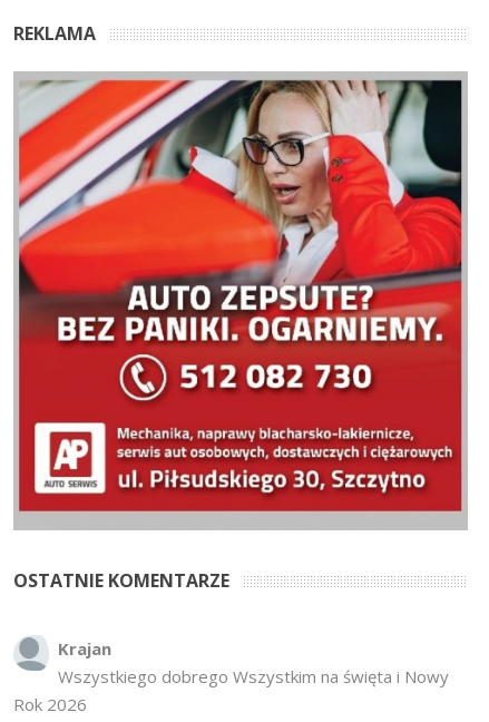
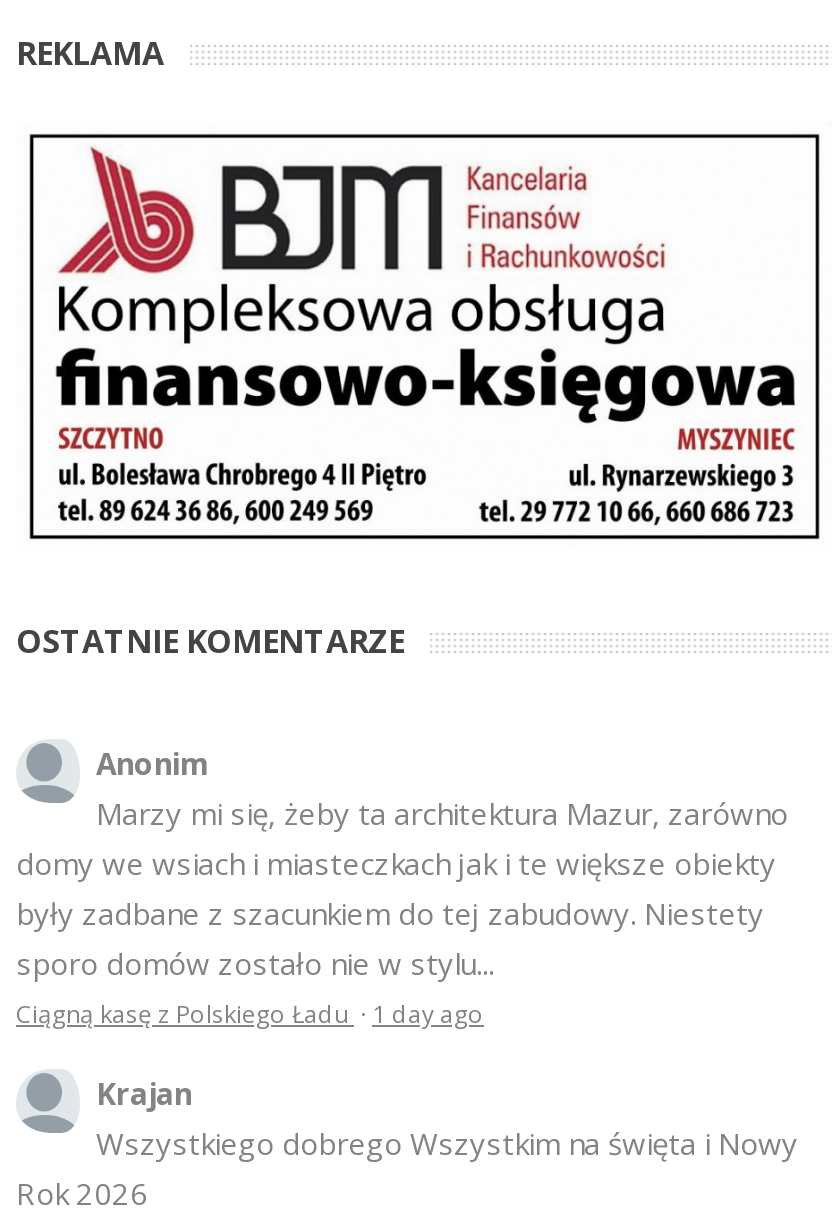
- [image]
+ [image]

moved up: OSTATNIE KOMENTARZE

+ Anonim
+ Marzy mi się, żeby ta architektura Mazur, zarówno
+ domy we wsiach i miasteczkach jak i te większe obiekty
+ były zadbane z szacunkiem do tej zabudowy. Niestety
+ sporo domów zostało nie w stylu...
+ Ciągną kasę z Polskiego Ładu · 1 day ago
